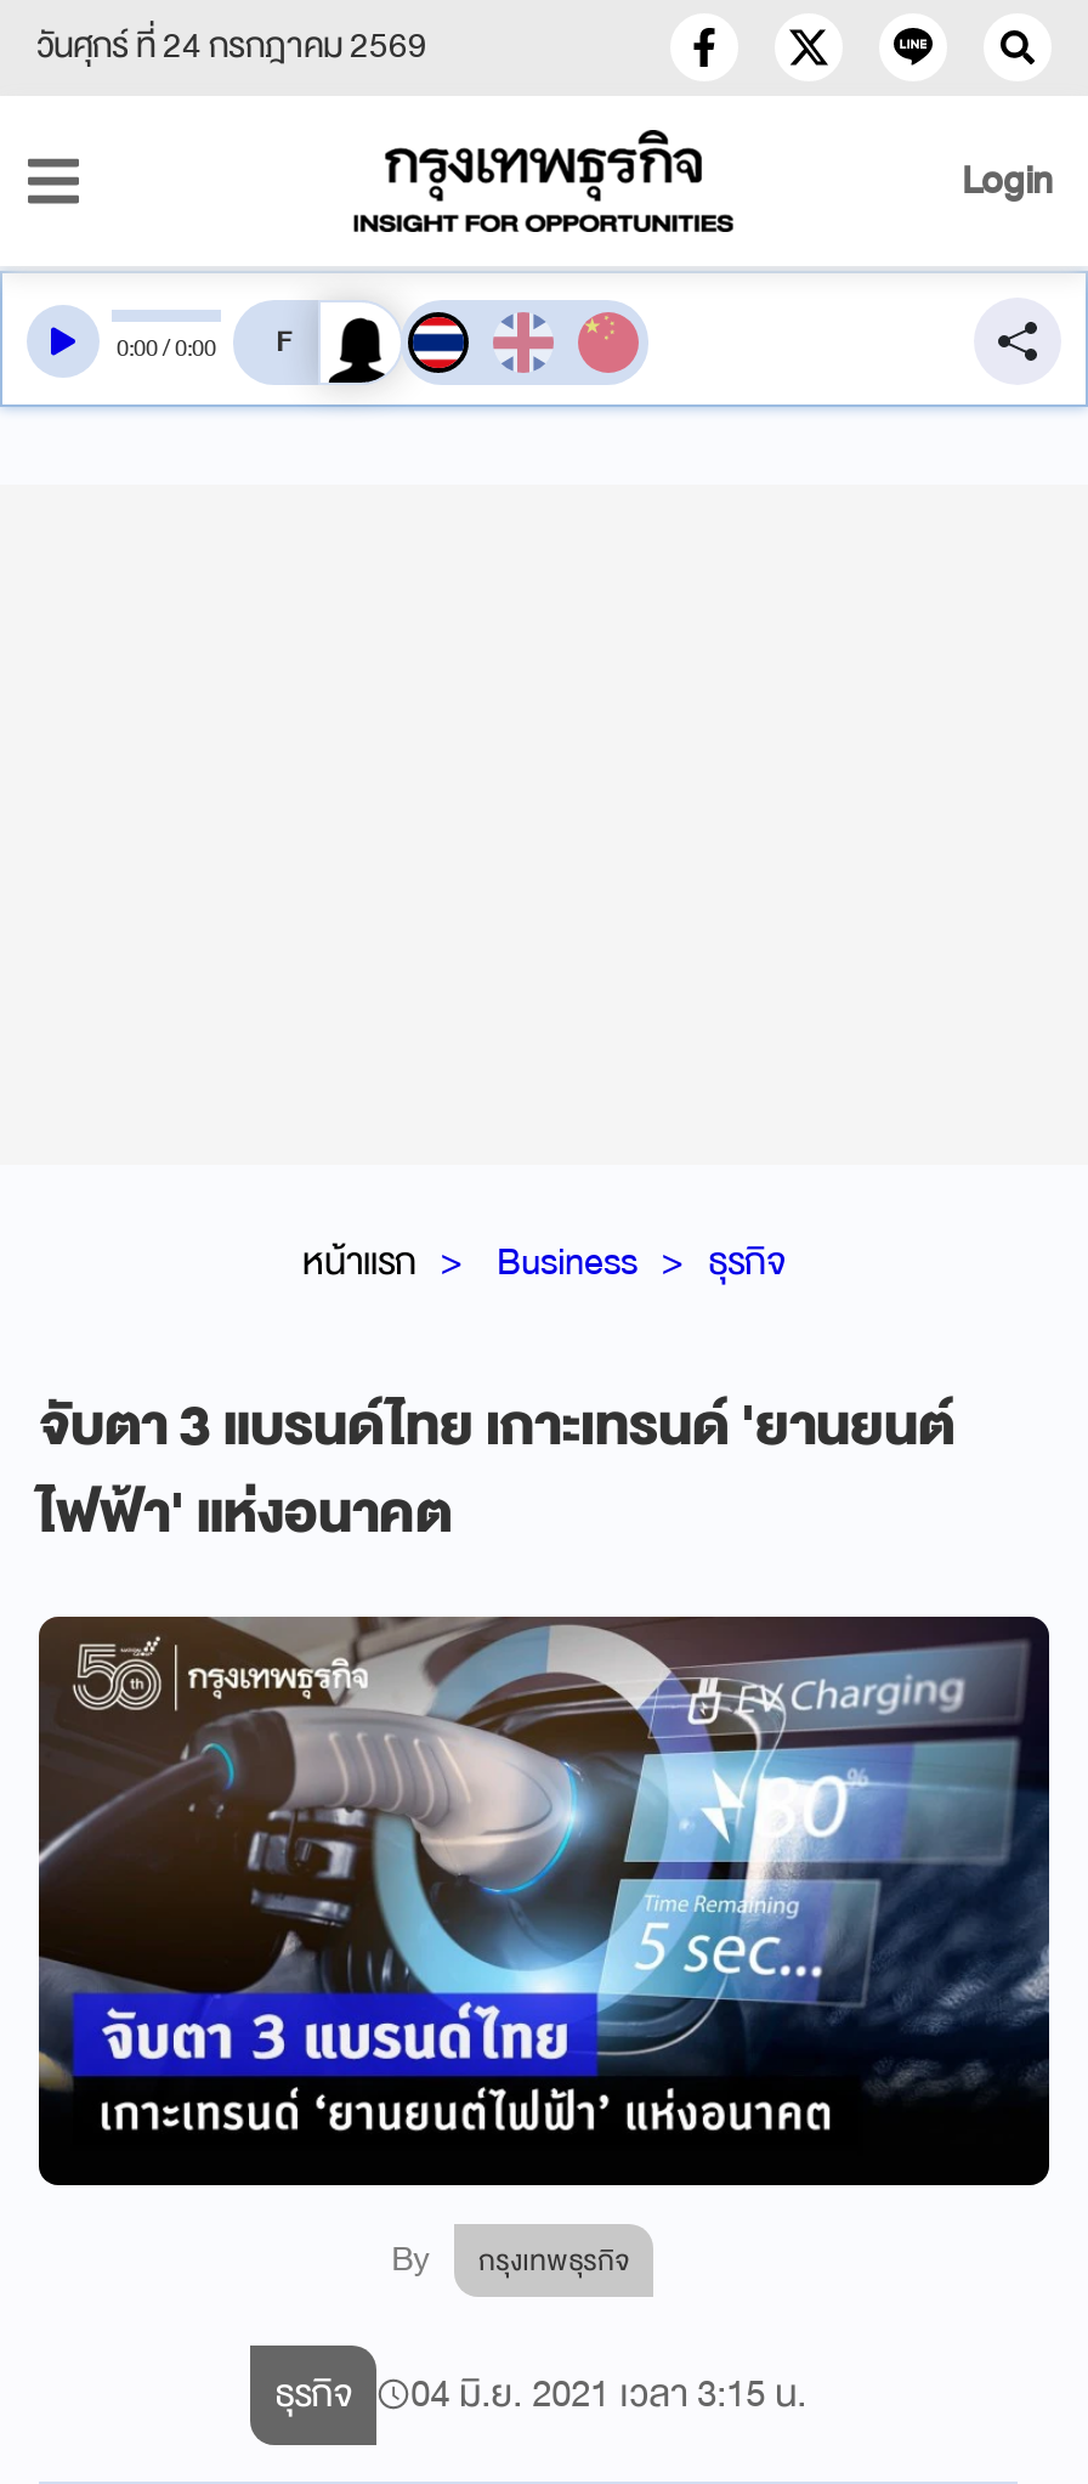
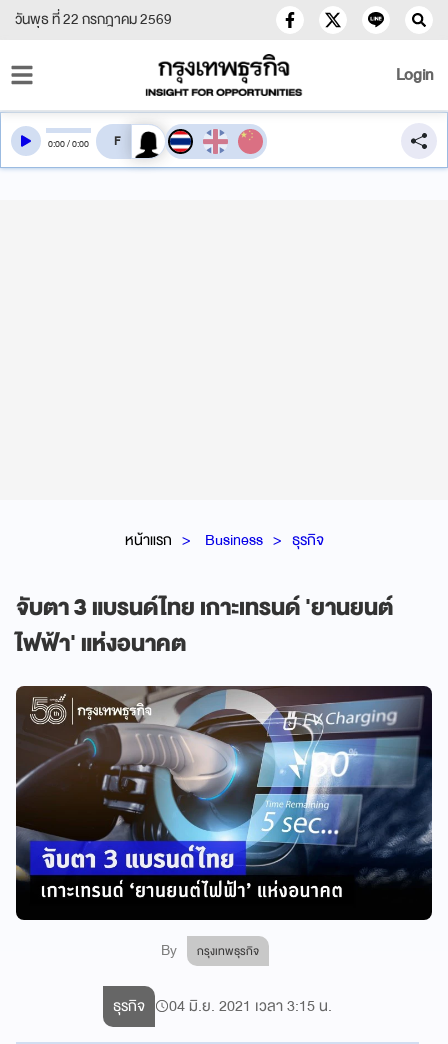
- วันศุกร์ ที่ 24 กรกฎาคม 2569
+ วันพุธ ที่ 22 กรกฎาคม 2569
